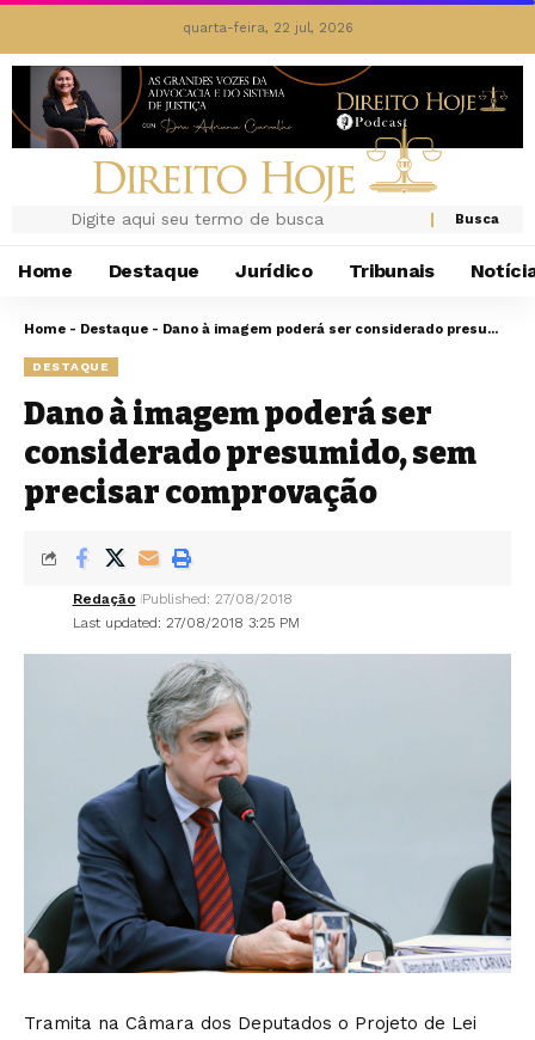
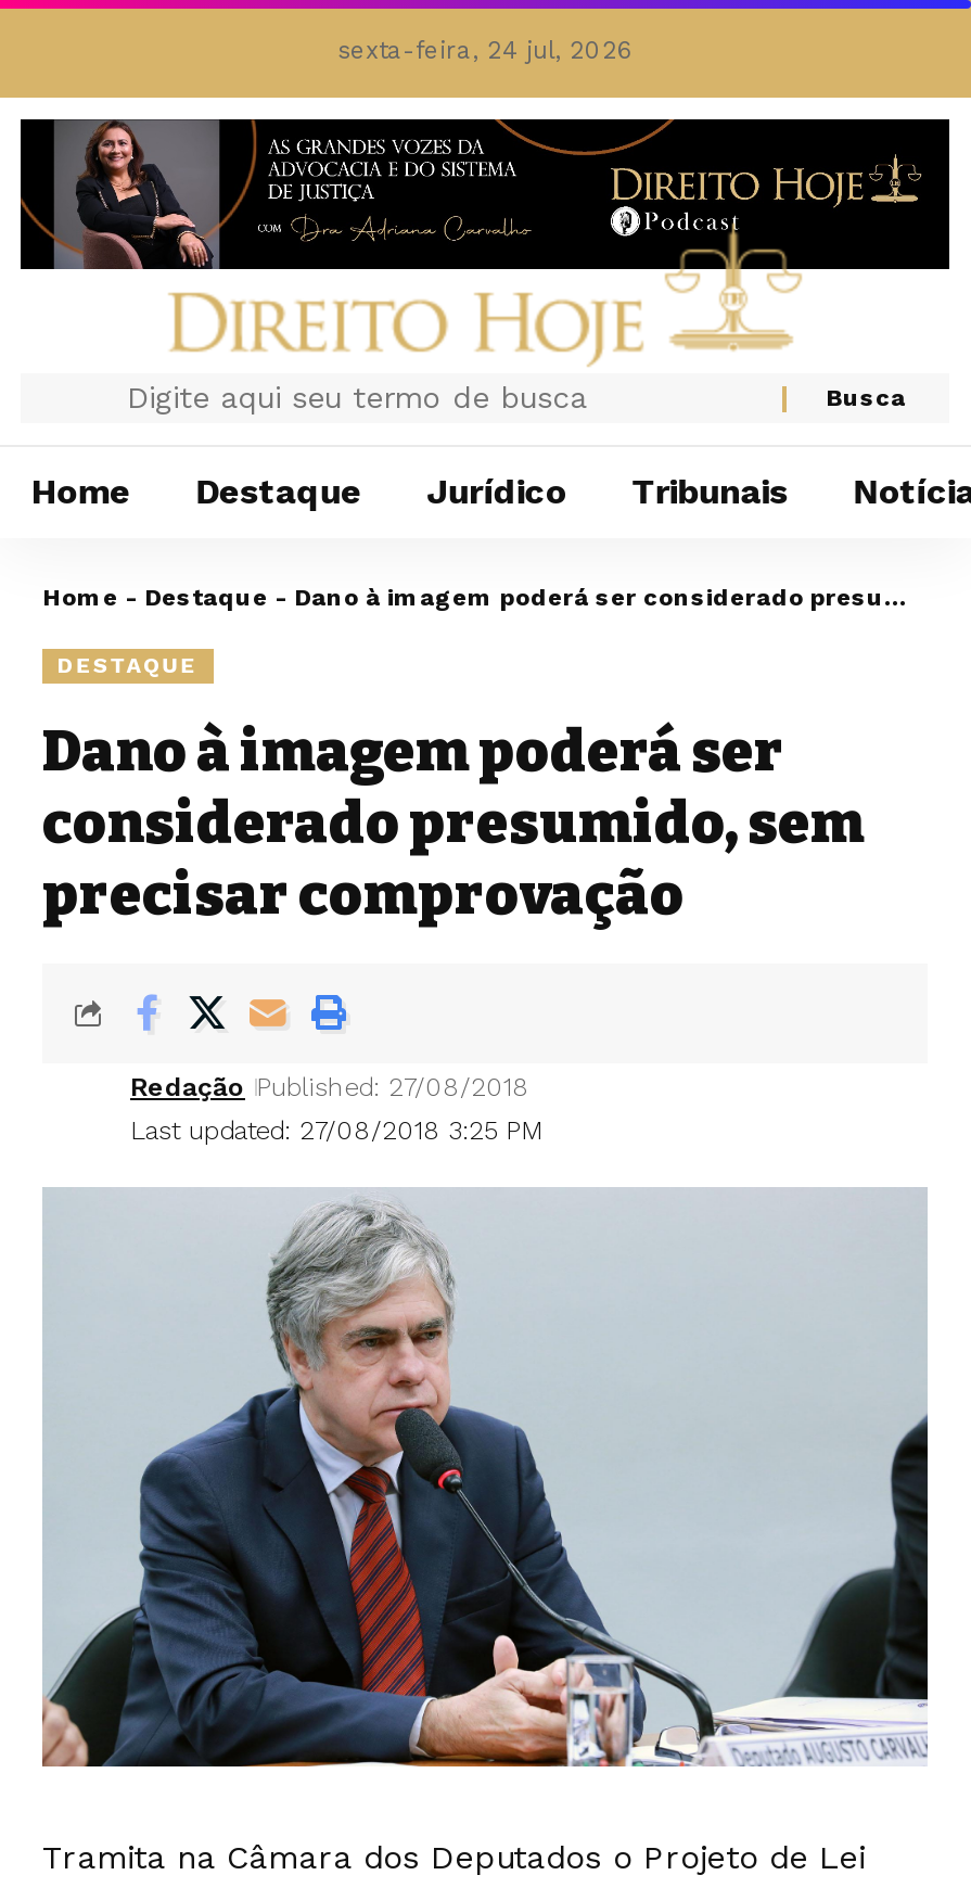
- quarta-feira, 22 jul, 2026
+ sexta-feira, 24 jul, 2026
